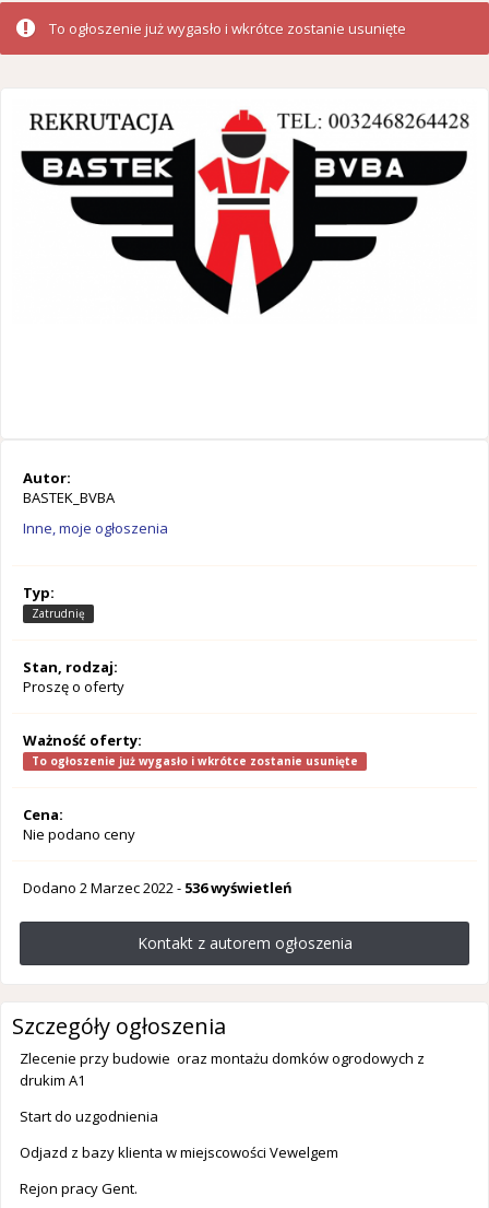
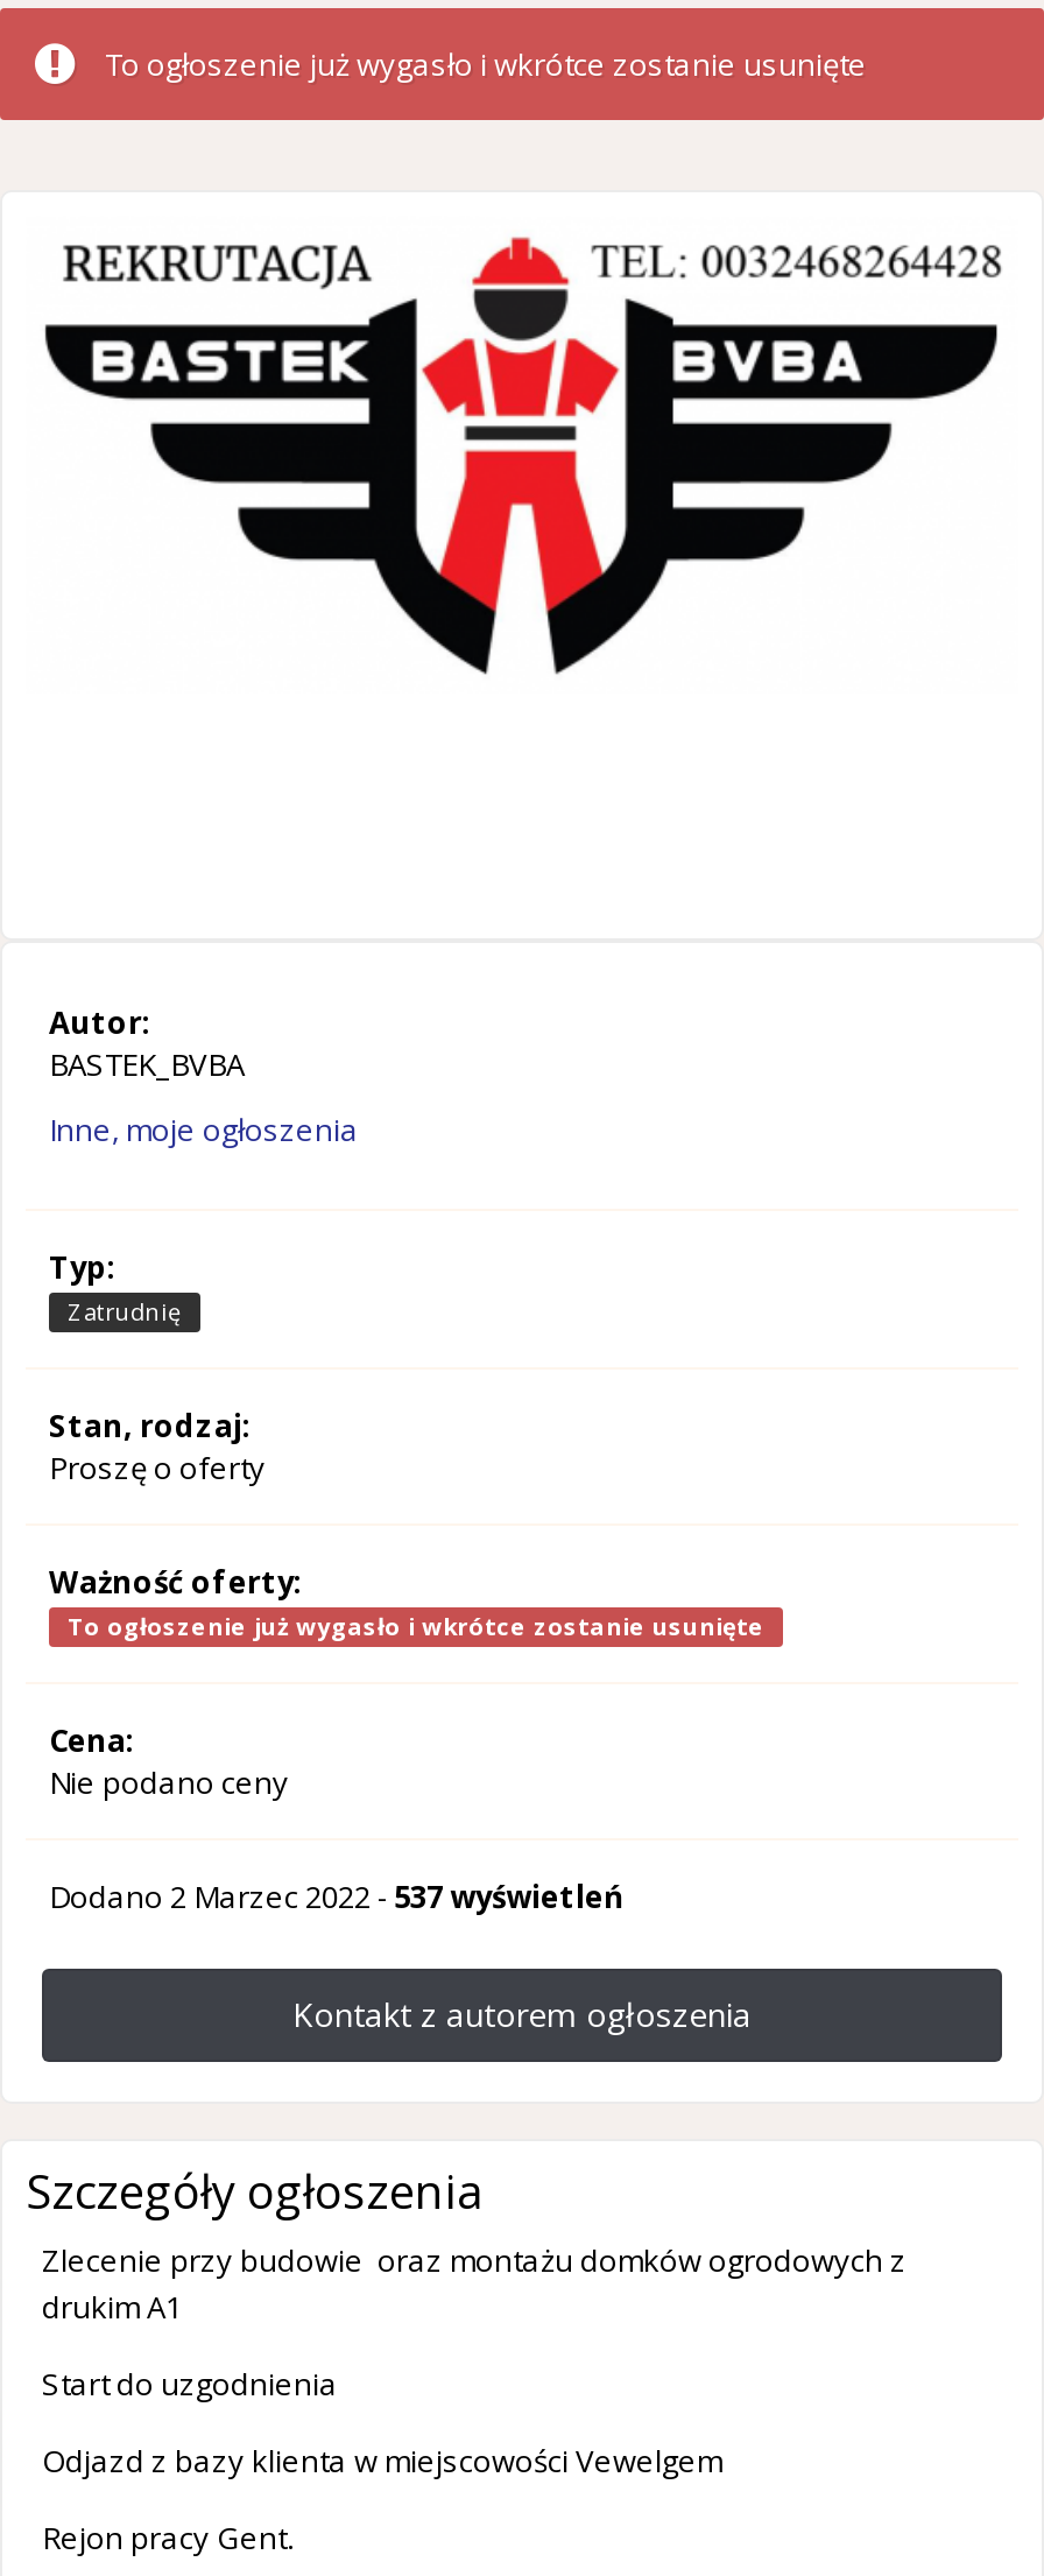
- Dodano 2 Marzec 2022 - 536 wyświetleń
+ Dodano 2 Marzec 2022 - 537 wyświetleń
